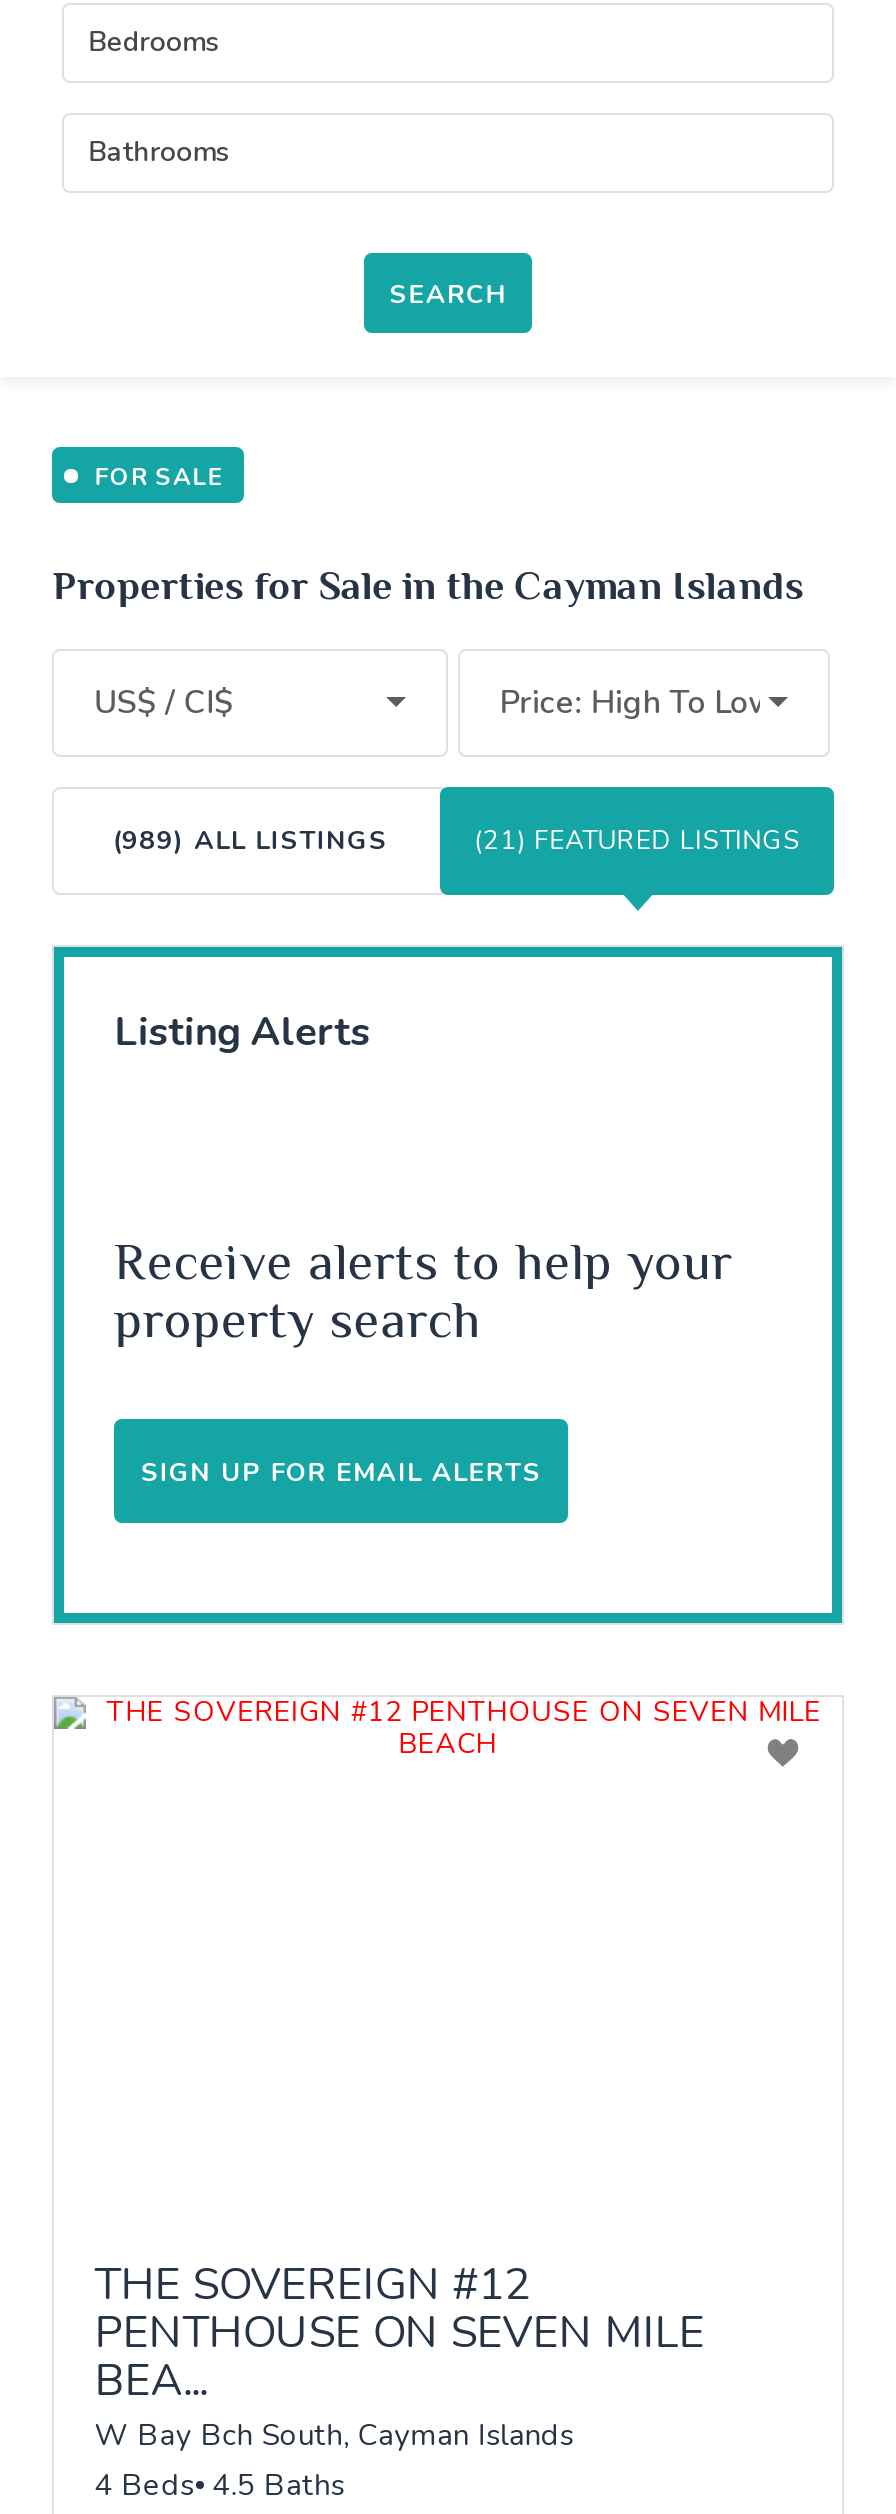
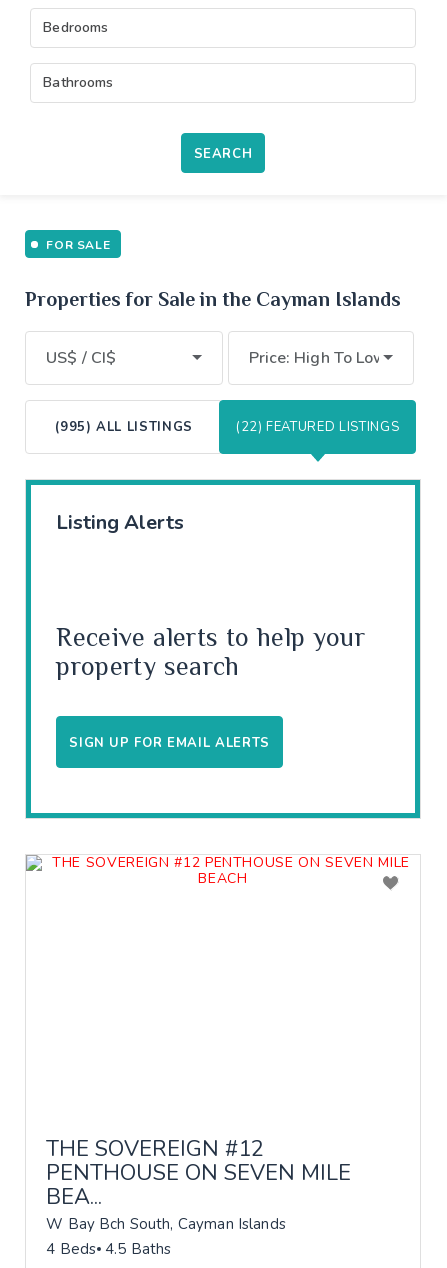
- (989) ALL LISTINGS
+ (995) ALL LISTINGS

- (21) FEATURED LISTINGS
+ (22) FEATURED LISTINGS
